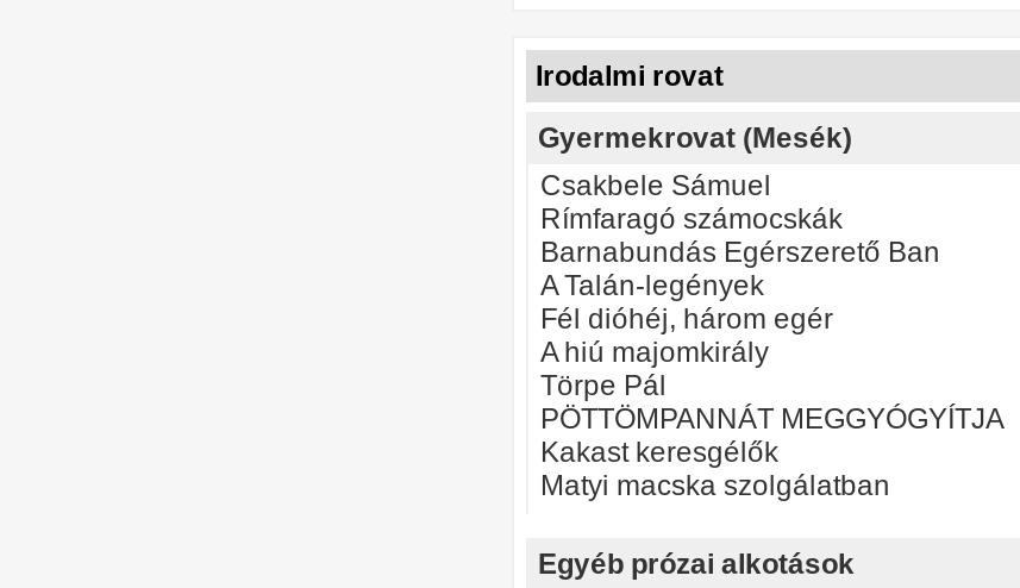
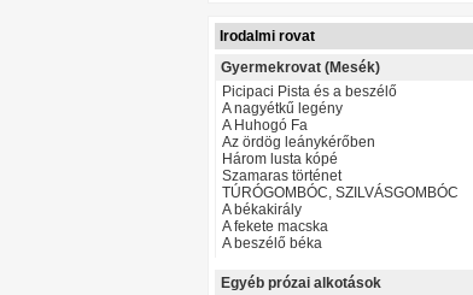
- Csakbele Sámuel
- Rímfaragó számocskák
- Barnabundás Egérszerető Ban
- A Talán-legények
- Fél dióhéj, három egér
- A hiú majomkirály
- Törpe Pál
- PÖTTÖMPANNÁT MEGGYÓGYÍTJA
- Kakast keresgélők
- Matyi macska szolgálatban
+ Picipaci Pista és a beszélő
+ A nagyétkű legény
+ A Huhogó Fa
+ Az ördög leánykérőben
+ Három lusta kópé
+ Szamaras történet
+ TÚRÓGOMBÓC, SZILVÁSGOMBÓC
+ A békakirály
+ A fekete macska
+ A beszélő béka
